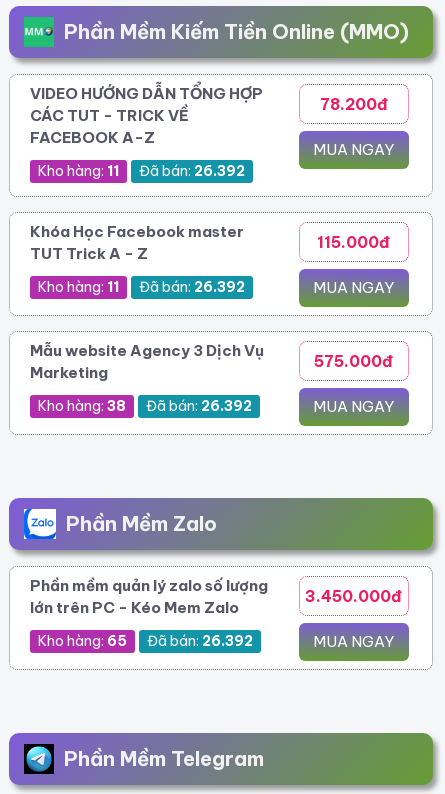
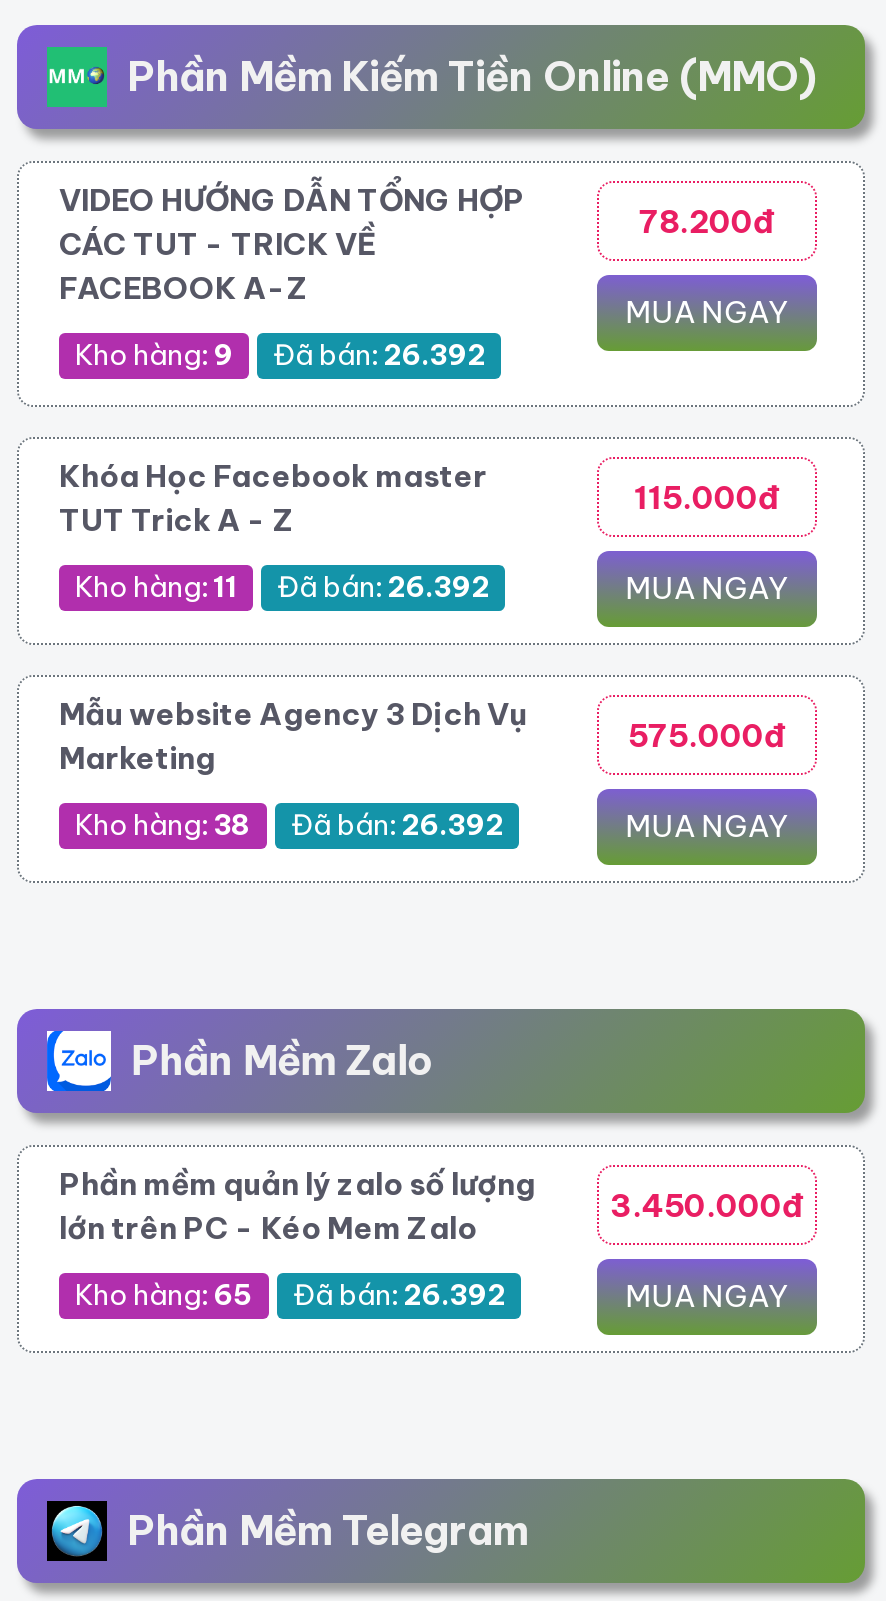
- Kho hàng: 11 Đã bán: 26.392
+ Kho hàng: 9 Đã bán: 26.392
